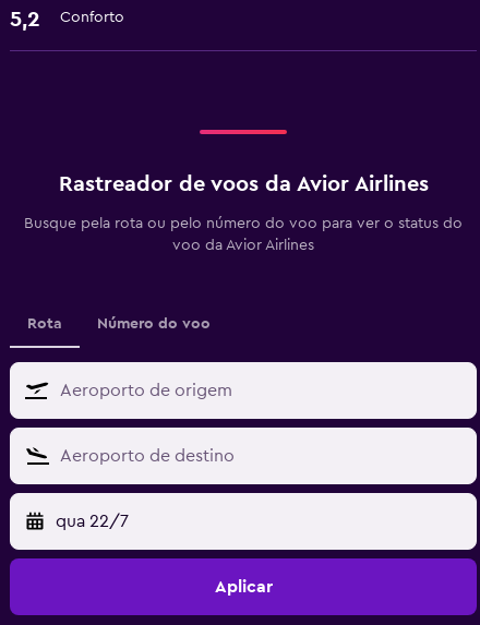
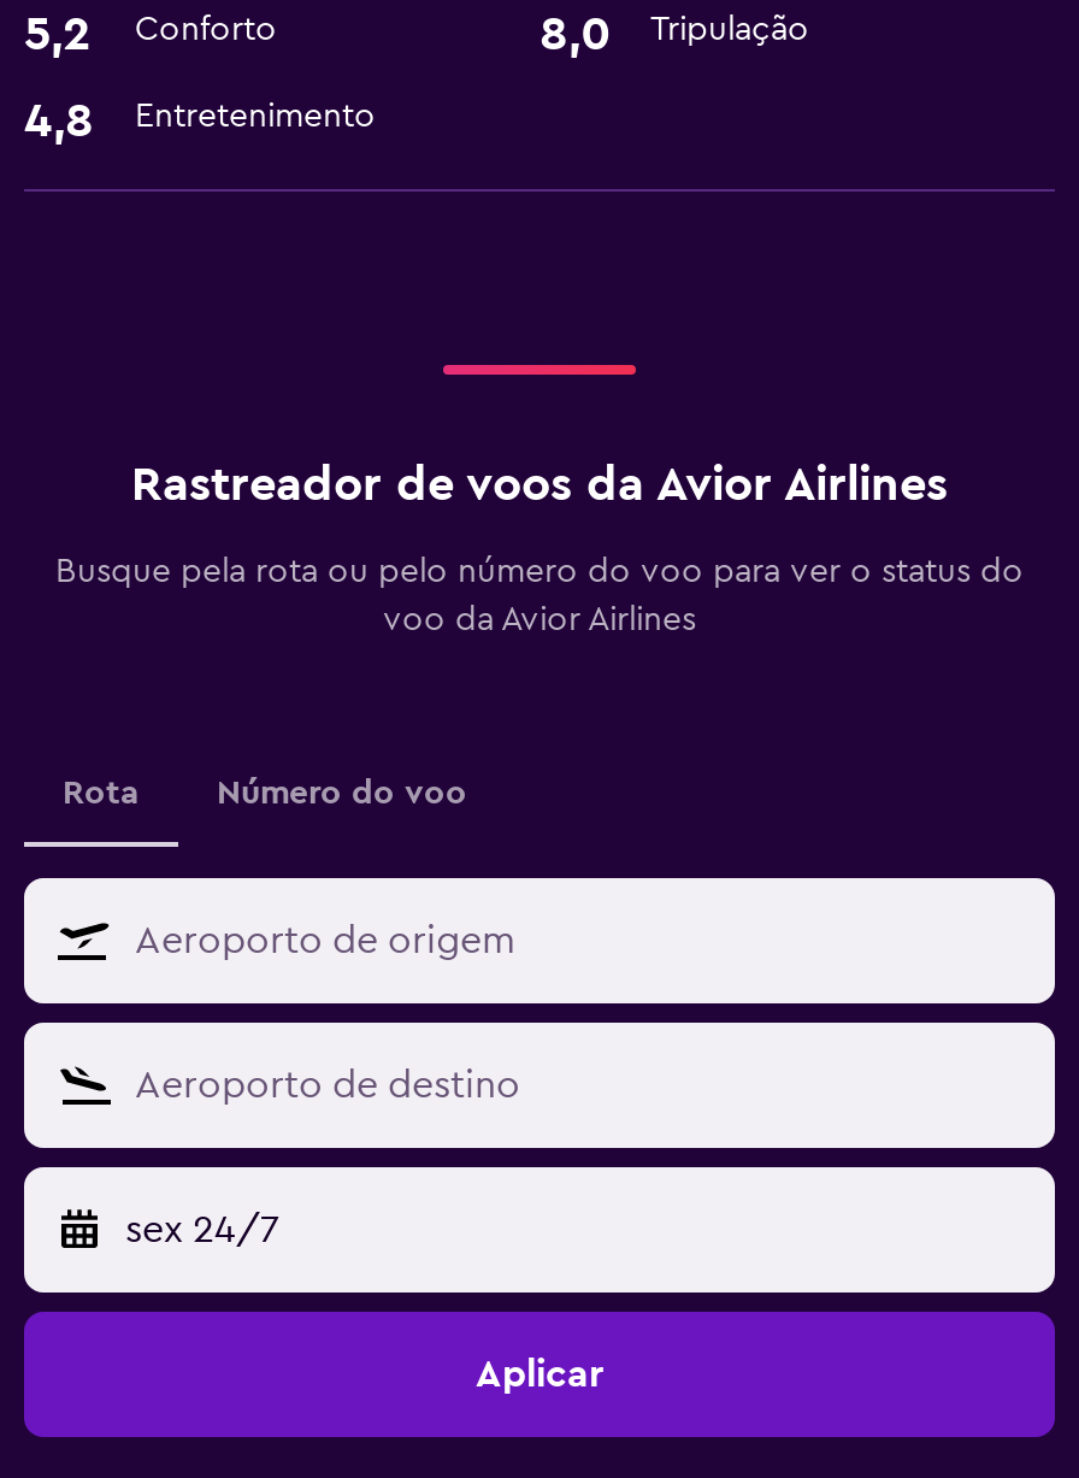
+ 8,0
+ Tripulação
+ 4,8
+ Entretenimento

- qua 22/7
+ sex 24/7
